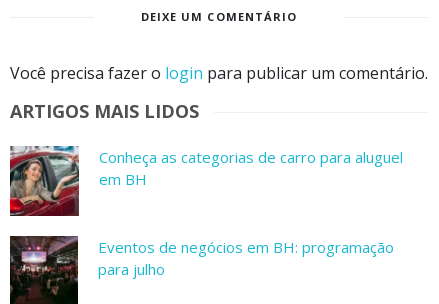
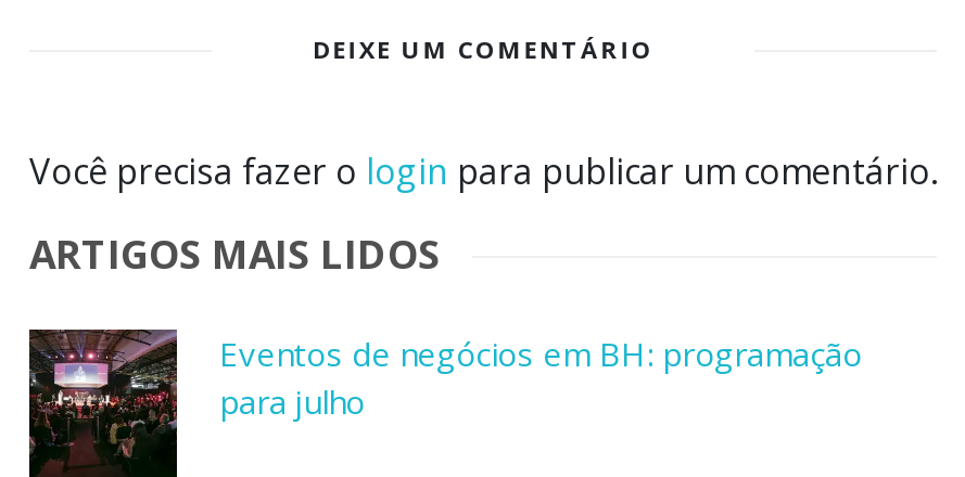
- [image]
- Conheça as categorias de carro para aluguel
- em BH
